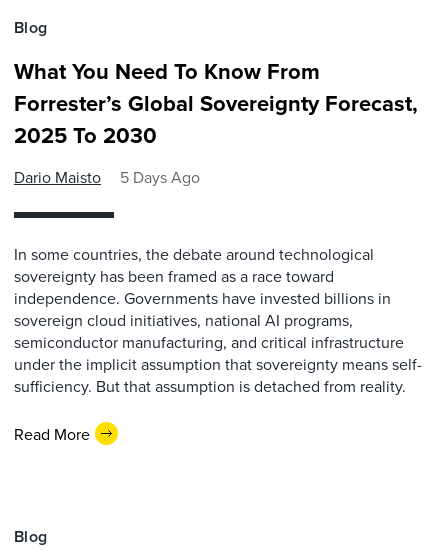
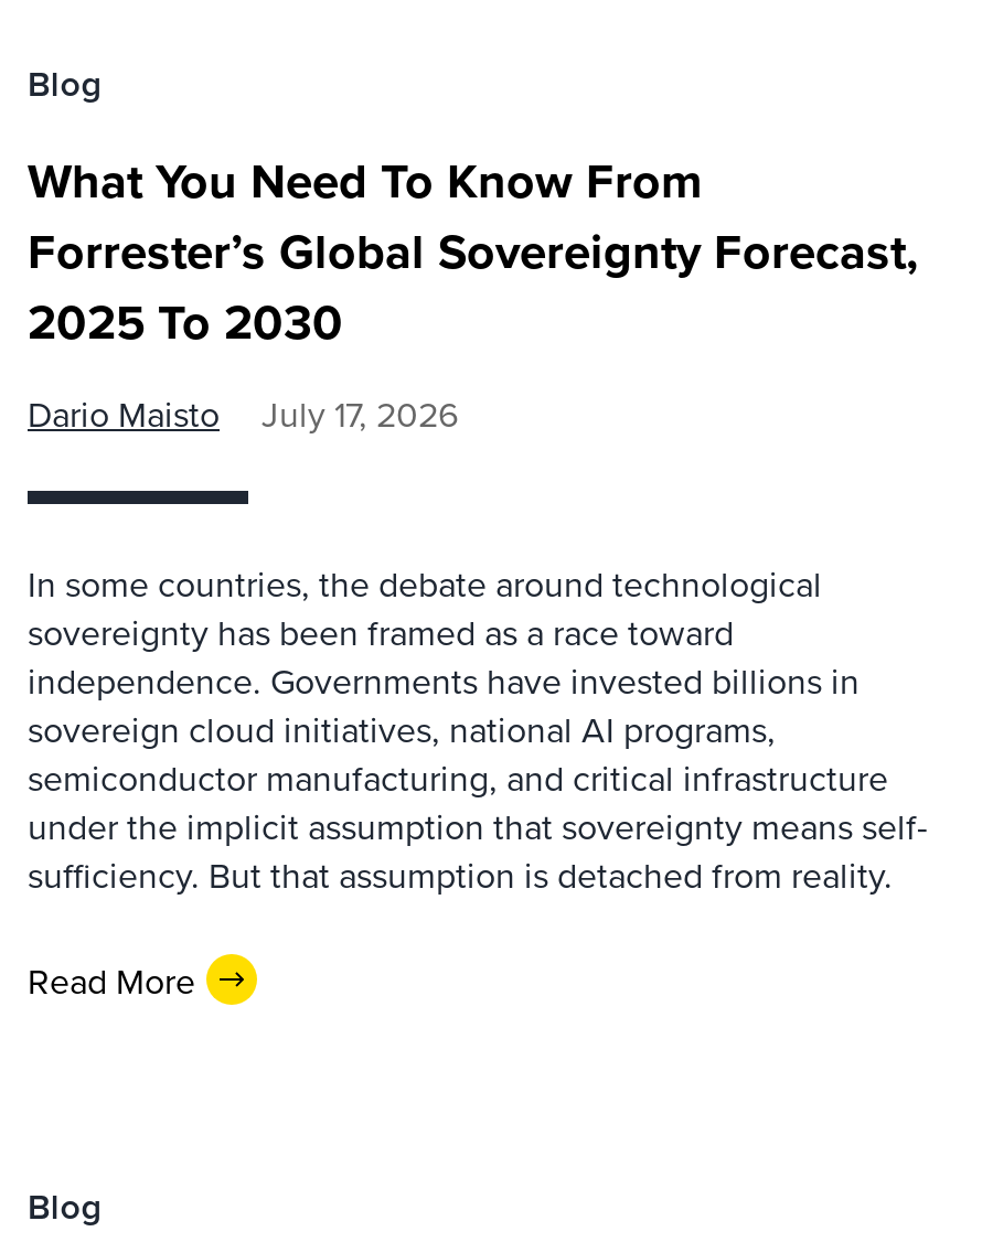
- Dario Maisto 5 Days Ago
+ Dario Maisto July 17, 2026
